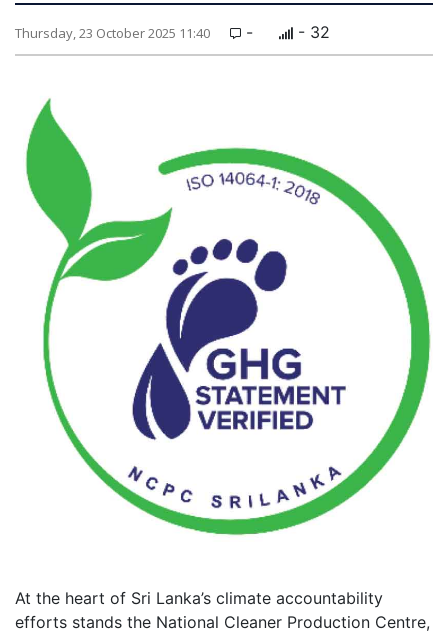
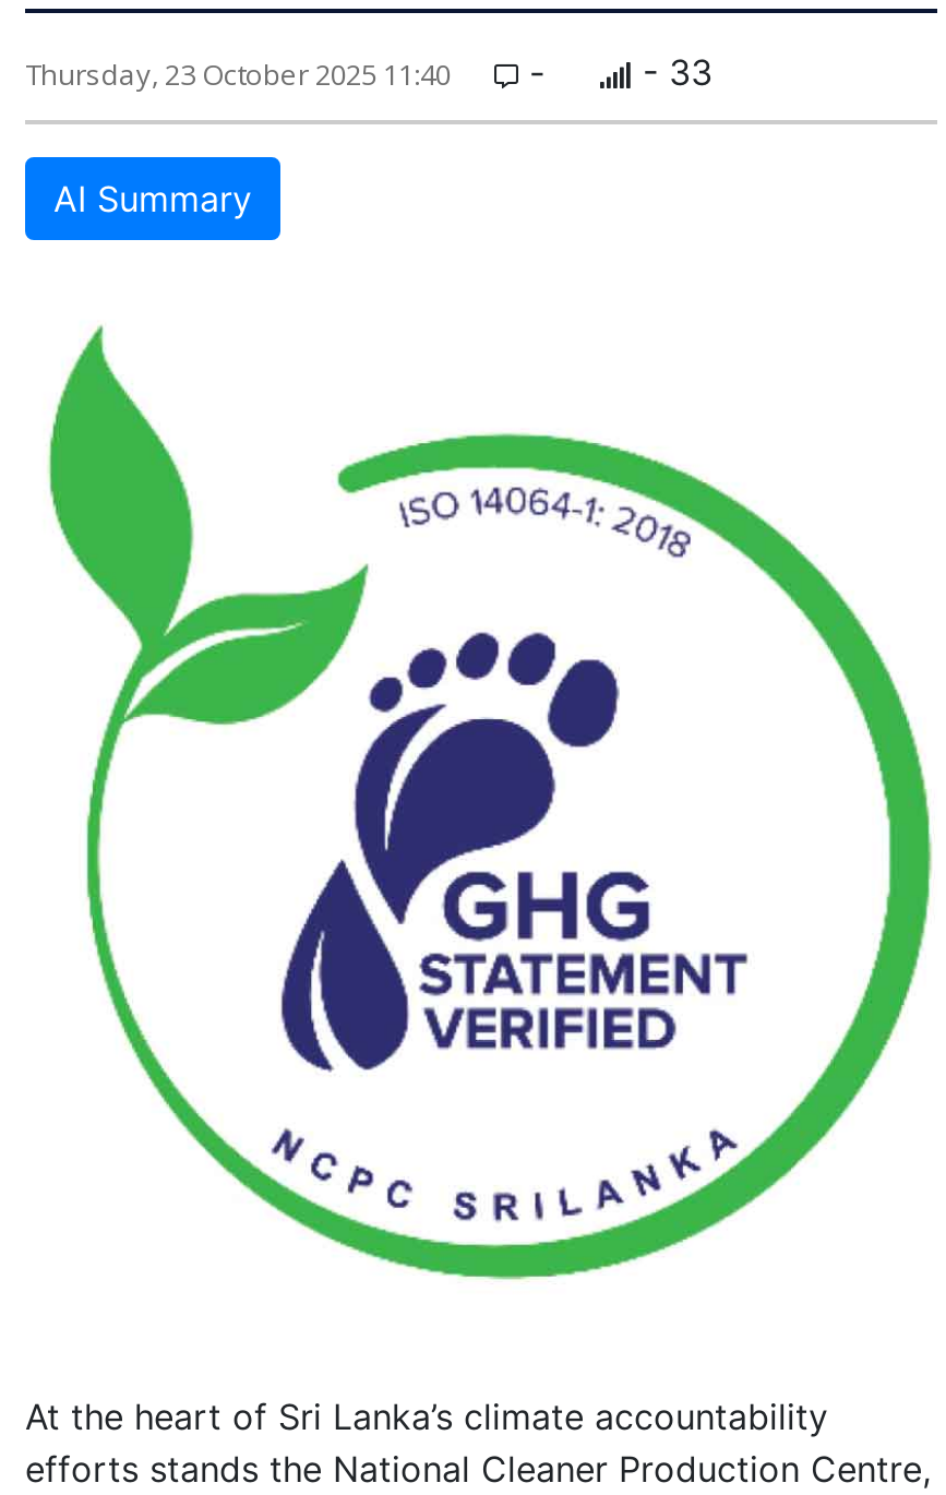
- - 32
+ - 33
+ AI Summary
